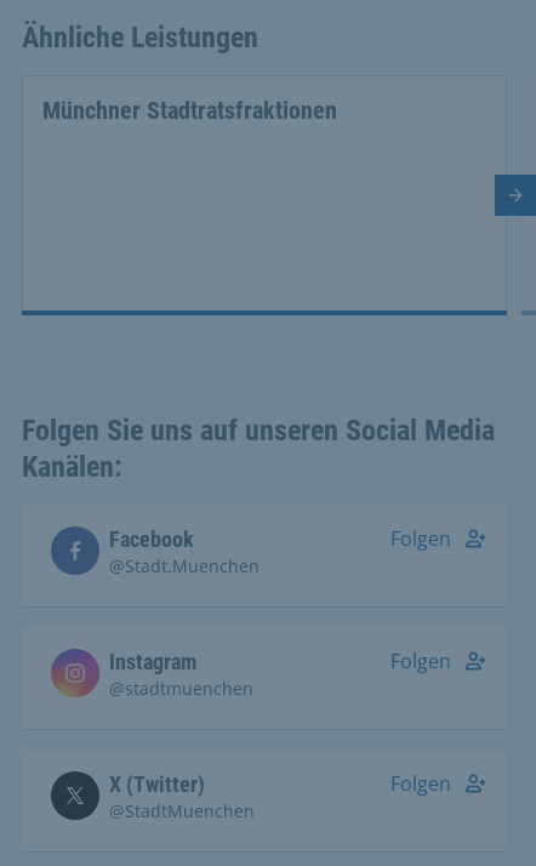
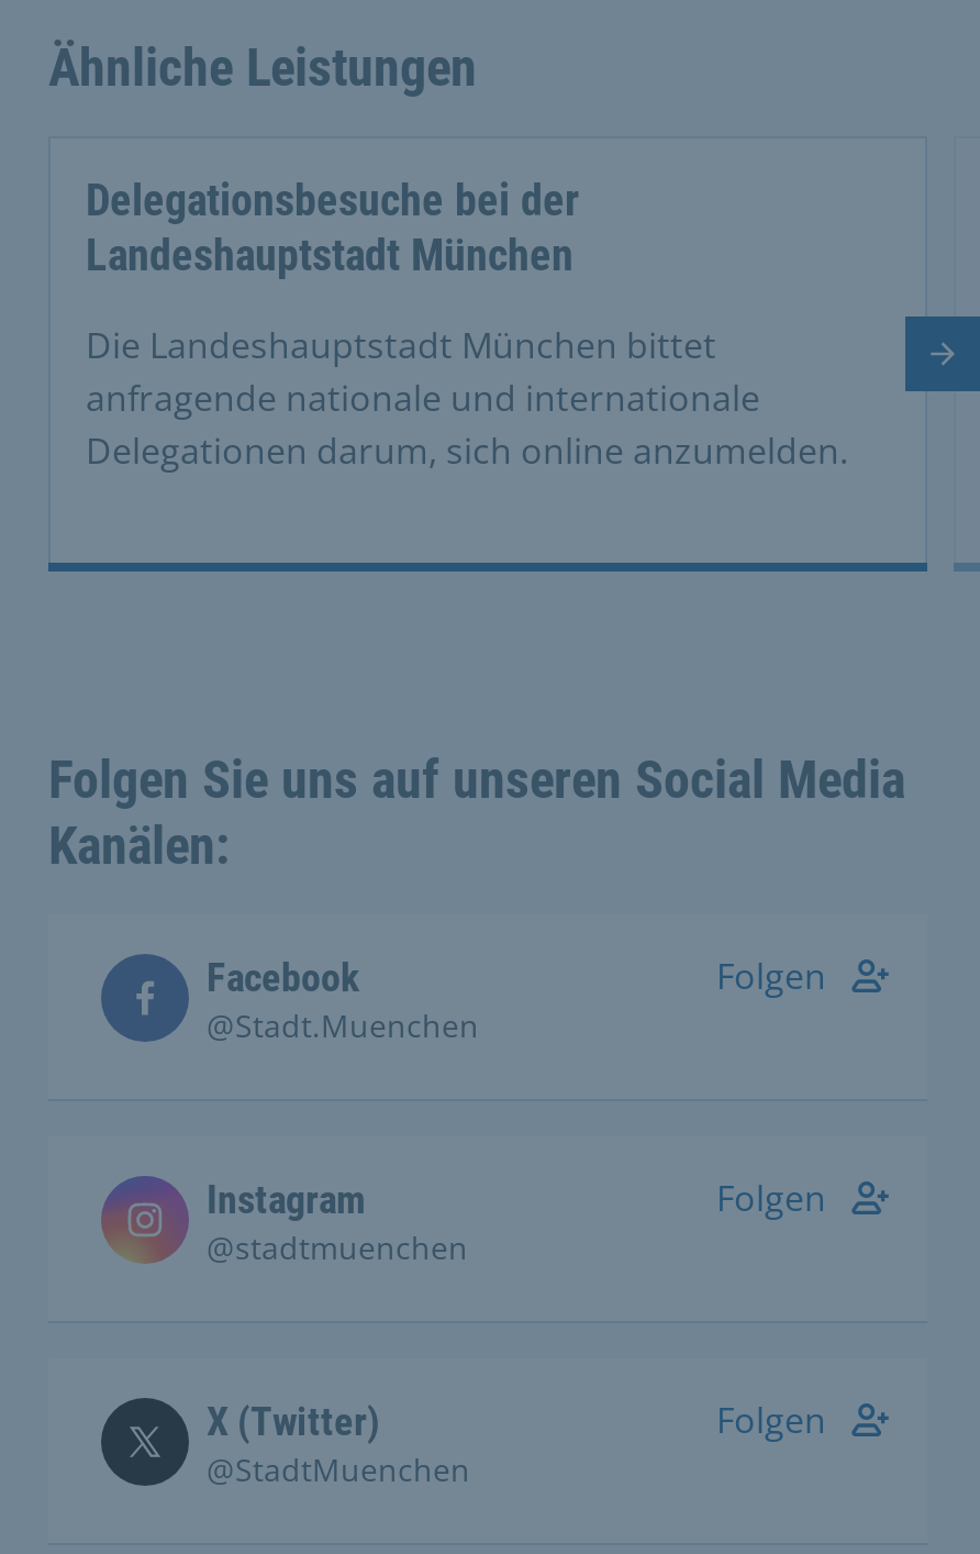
- Münchner Stadtratsfraktionen
+ Delegationsbesuche bei der
+ Landeshauptstadt München
+ Die Landeshauptstadt München bittet
+ anfragende nationale und internationale
+ Delegationen darum, sich online anzumelden.
